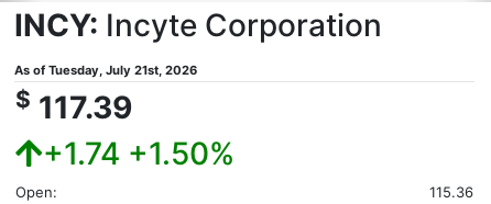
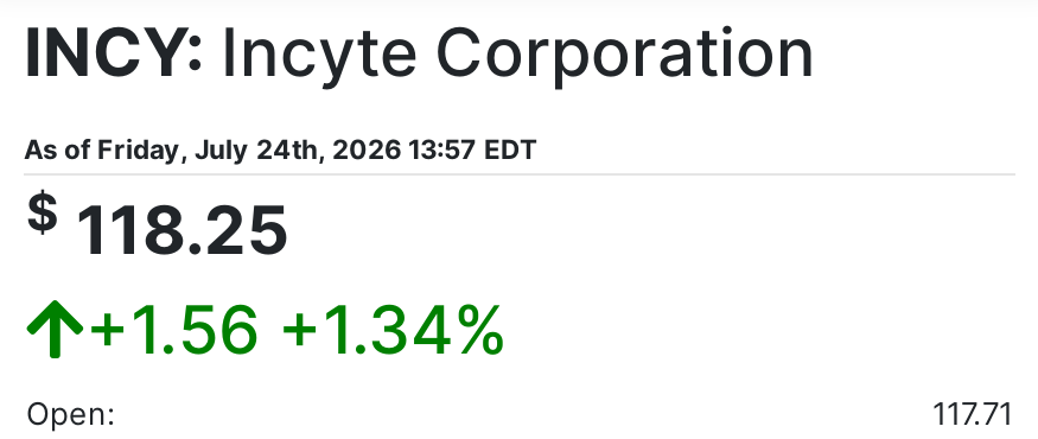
- As of Tuesday, July 21st, 2026
- $ 117.39
- +1.74 +1.50%
+ As of Friday, July 24th, 2026 13:57 EDT
+ $ 118.25
+ +1.56 +1.34%

- 115.36
+ 117.71
